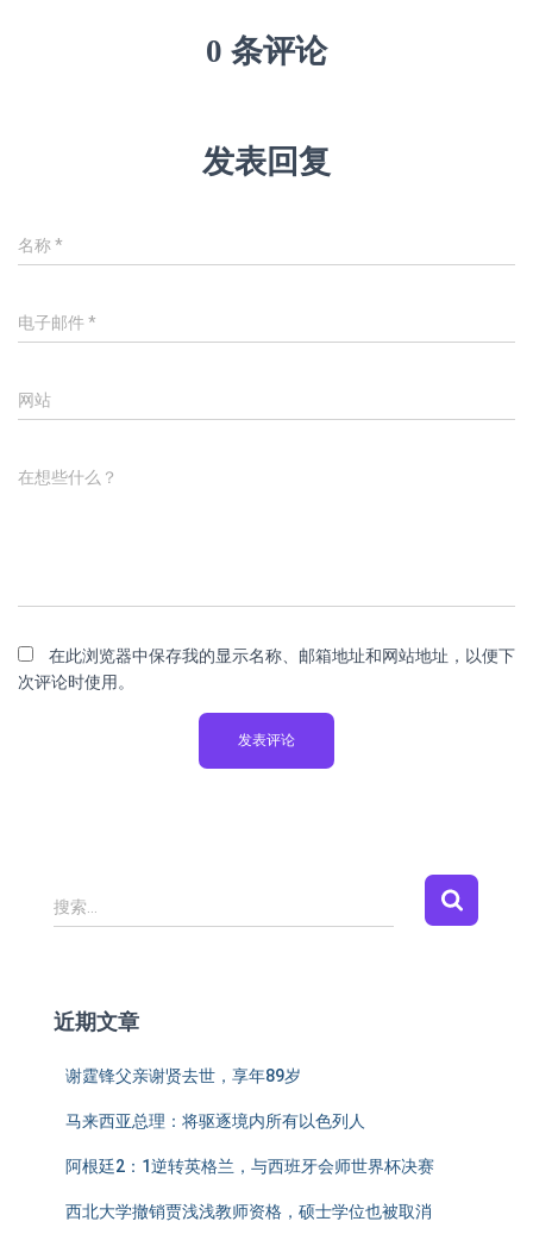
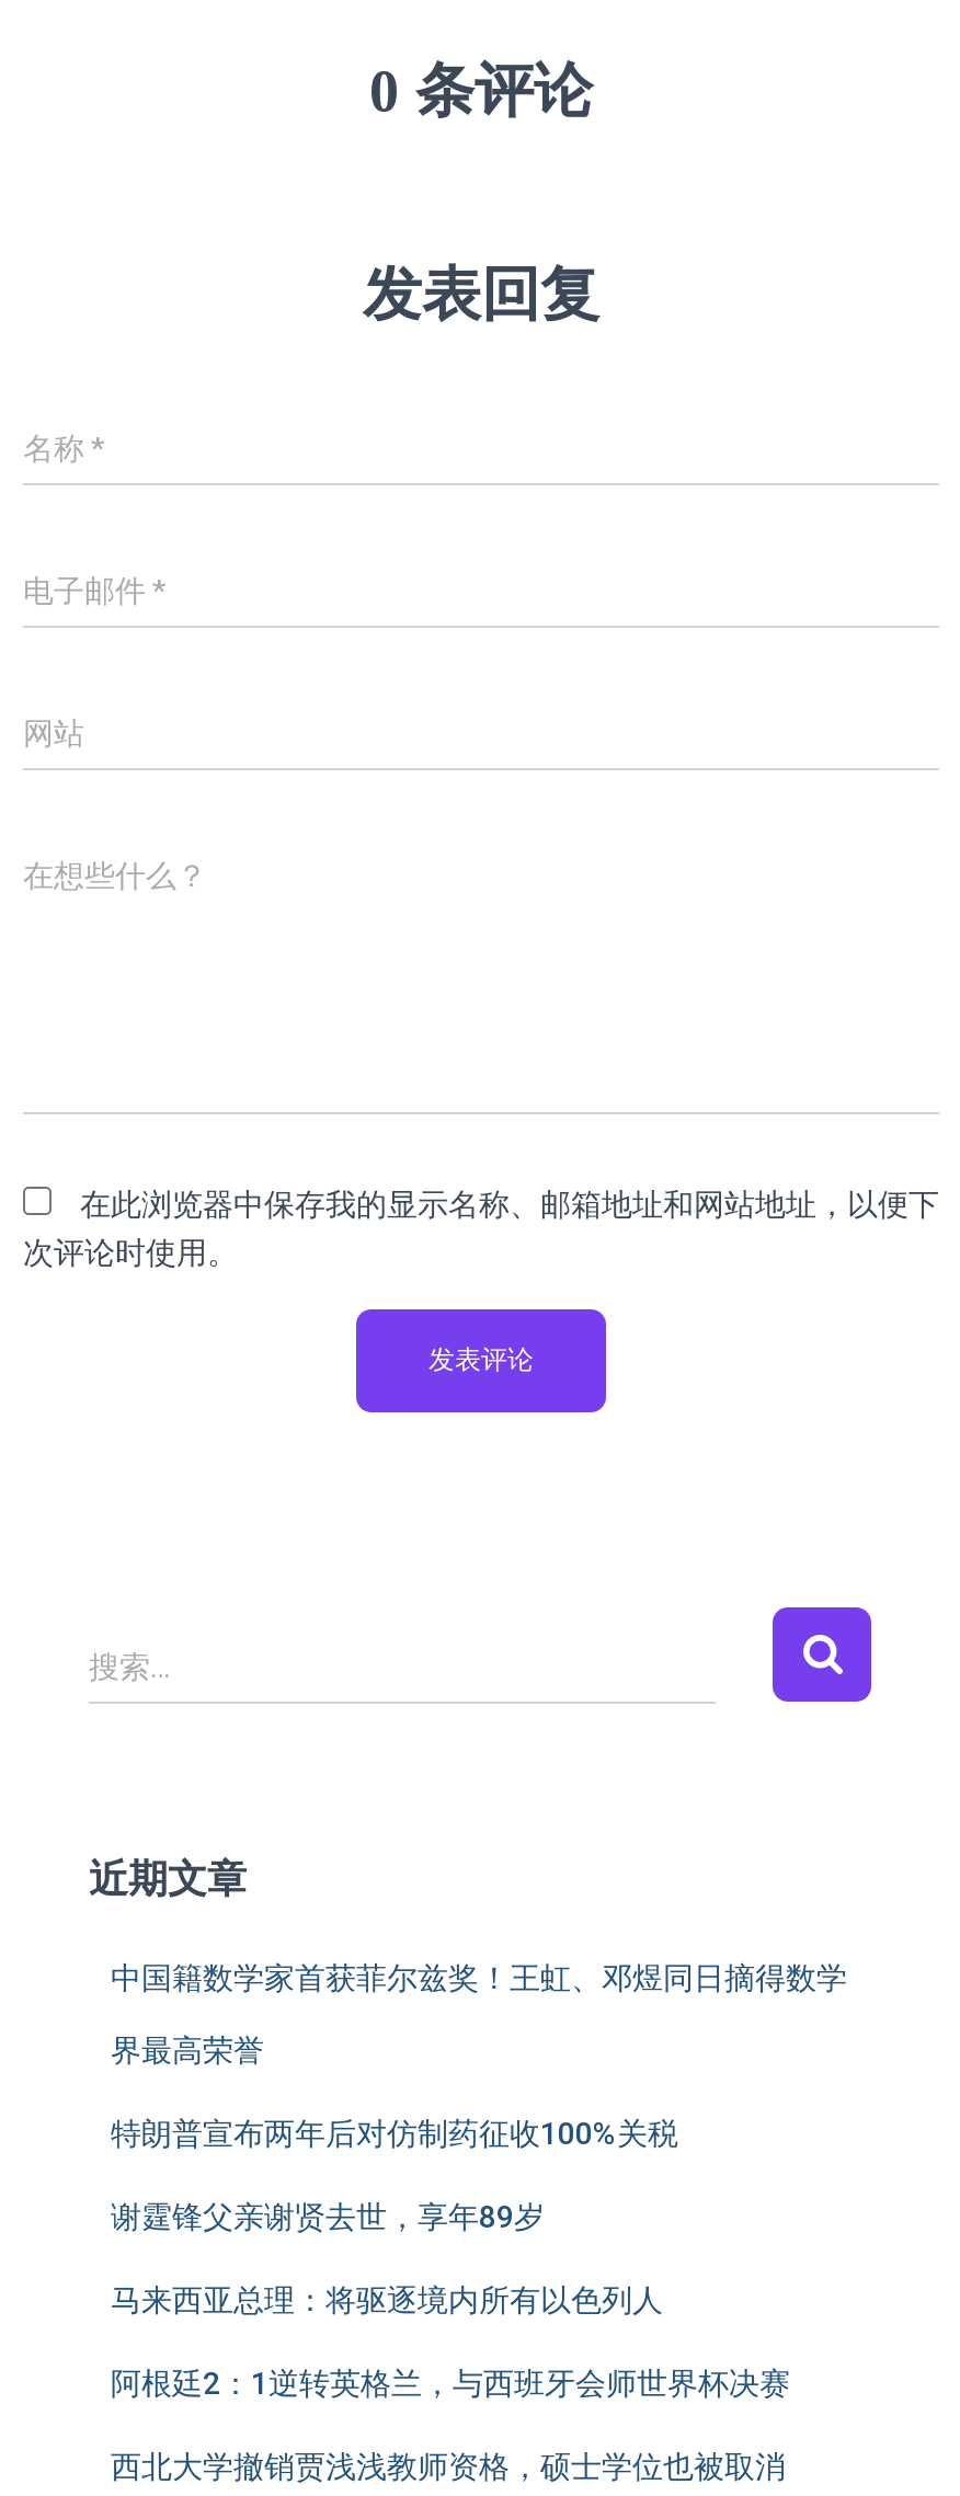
+ 中国籍数学家首获菲尔兹奖！王虹、邓煜同日摘得数学
+ 界最高荣誉
+ 特朗普宣布两年后对仿制药征收100%关税
